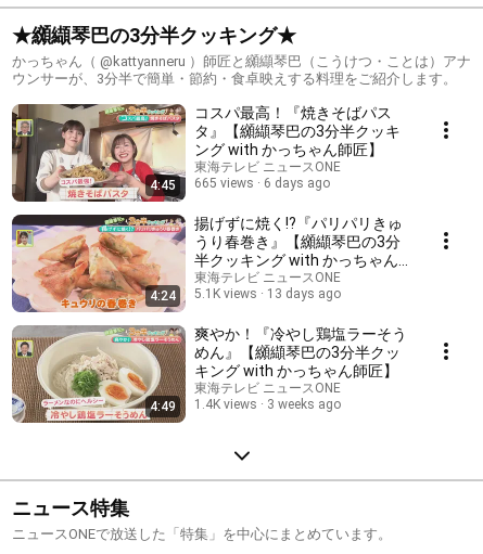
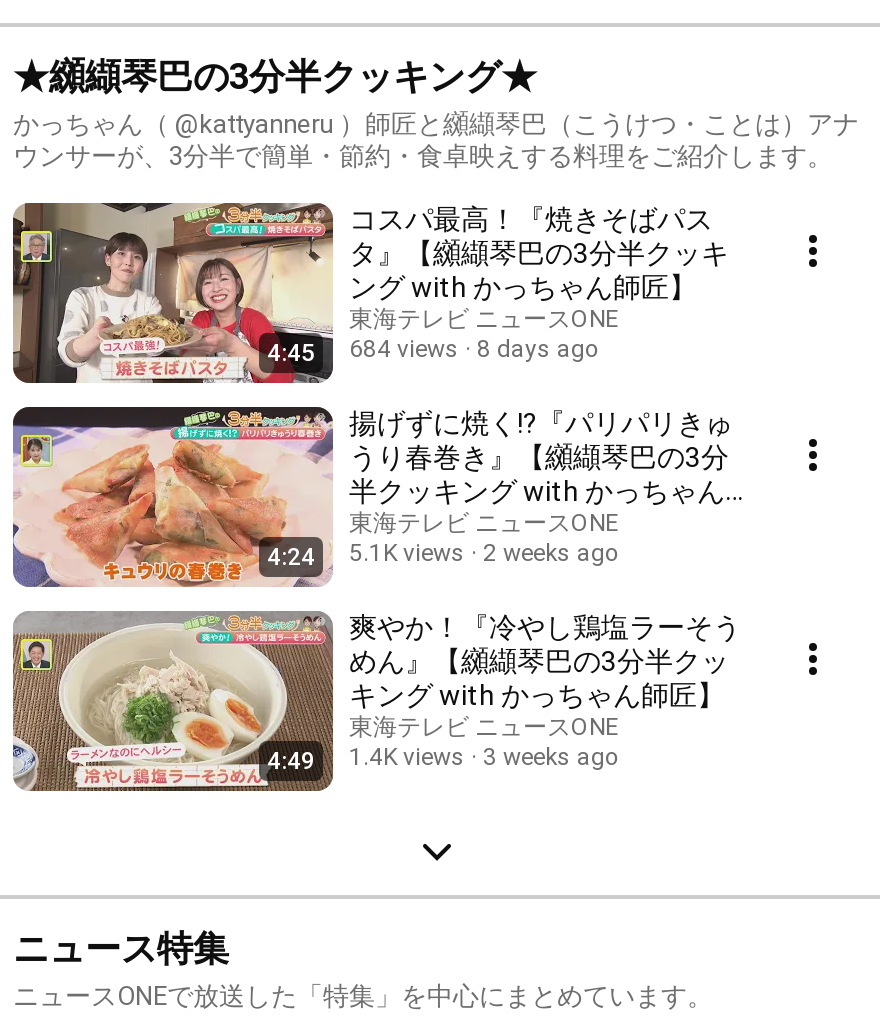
- 665 views
+ 684 views

- 6 days ago
+ 8 days ago

- 4:24 5.1K views 13 days ago
+ 4:24 5.1K views 2 weeks ago
